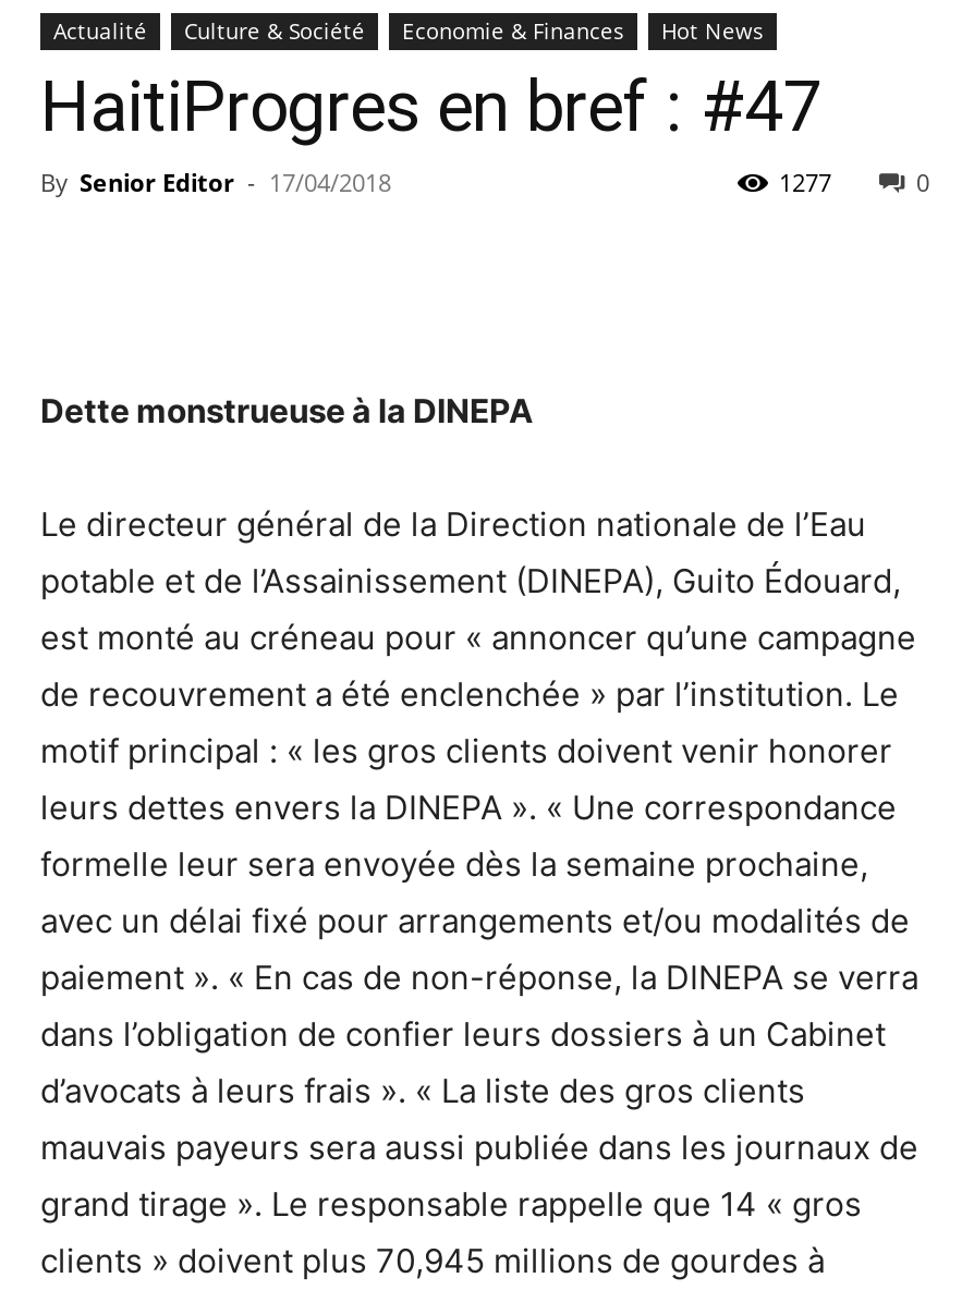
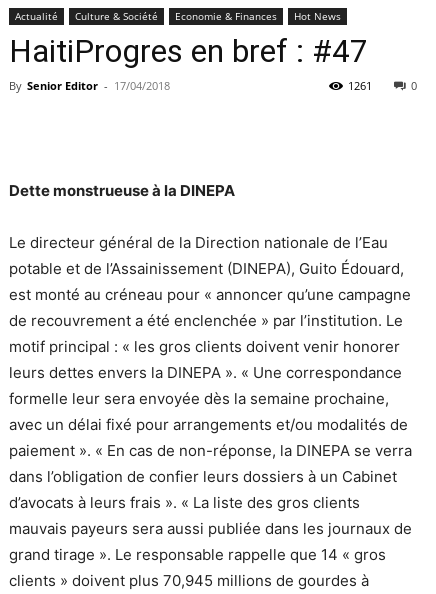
- 1277
+ 1261
